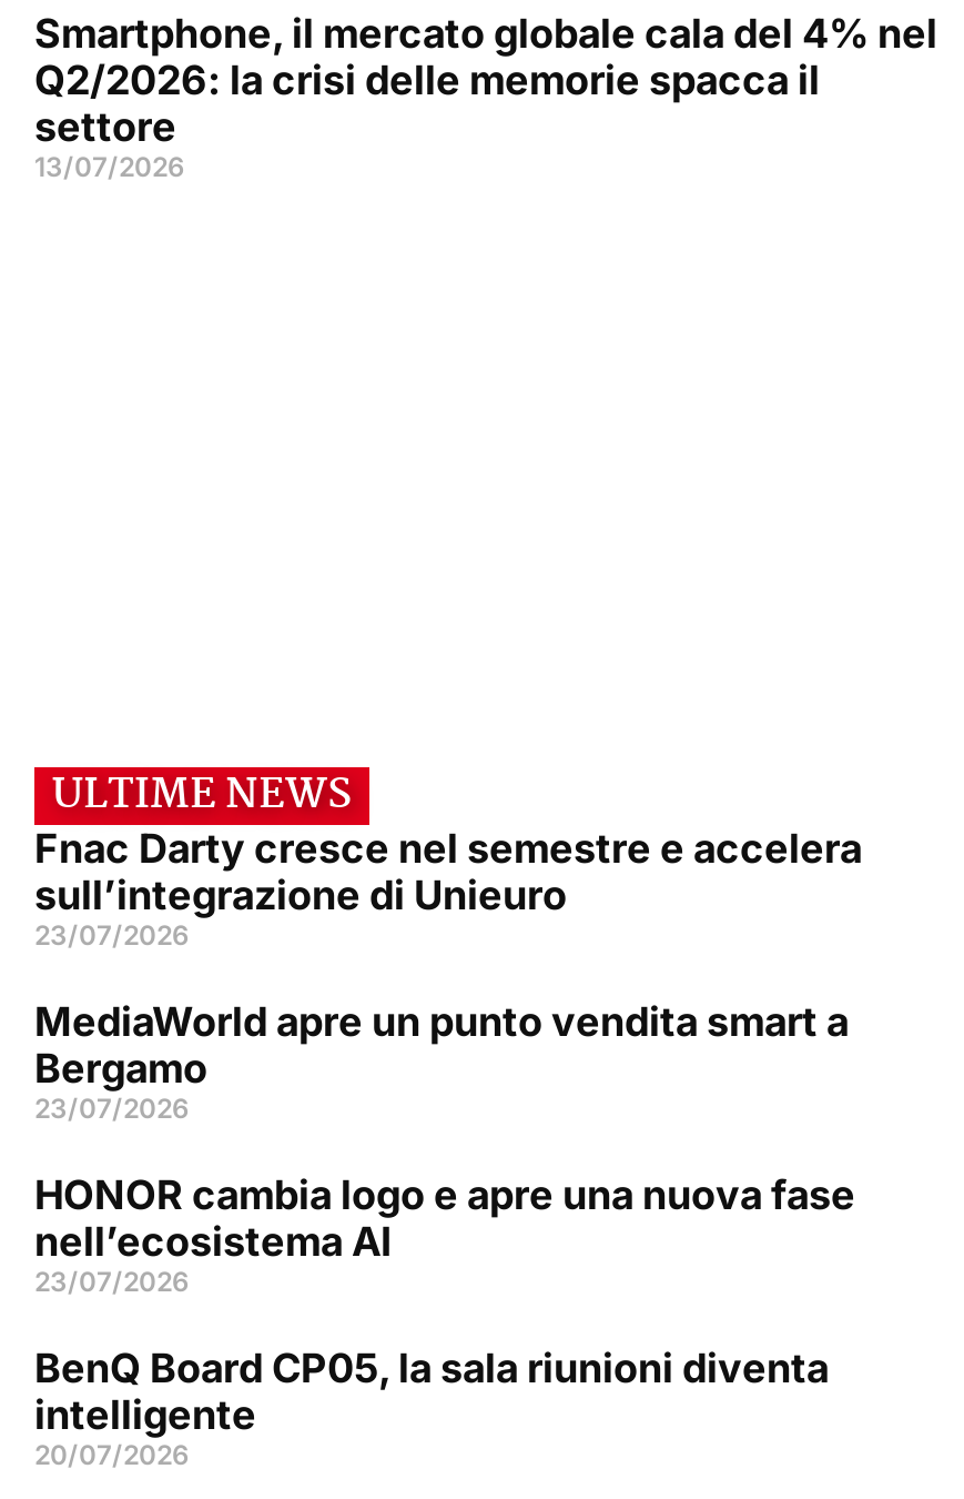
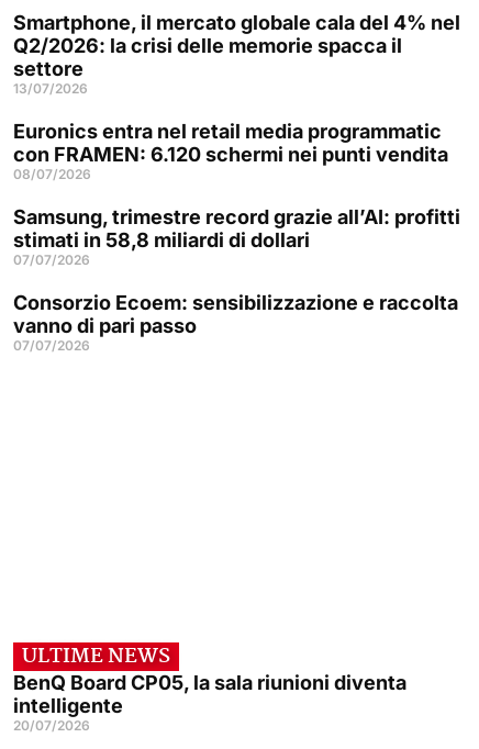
+ Euronics entra nel retail media programmatic
+ con FRAMEN: 6.120 schermi nei punti vendita
+ 08/07/2026
+ Samsung, trimestre record grazie all’AI: profitti
+ stimati in 58,8 miliardi di dollari
+ 07/07/2026
+ Consorzio Ecoem: sensibilizzazione e raccolta
+ vanno di pari passo
+ 07/07/2026

moved down: ULTIME NEWS

- Fnac Darty cresce nel semestre e accelera
- sull’integrazione di Unieuro
- 23/07/2026
- MediaWorld apre un punto vendita smart a
- Bergamo
- 23/07/2026
- HONOR cambia logo e apre una nuova fase
- nell’ecosistema AI
- 23/07/2026
